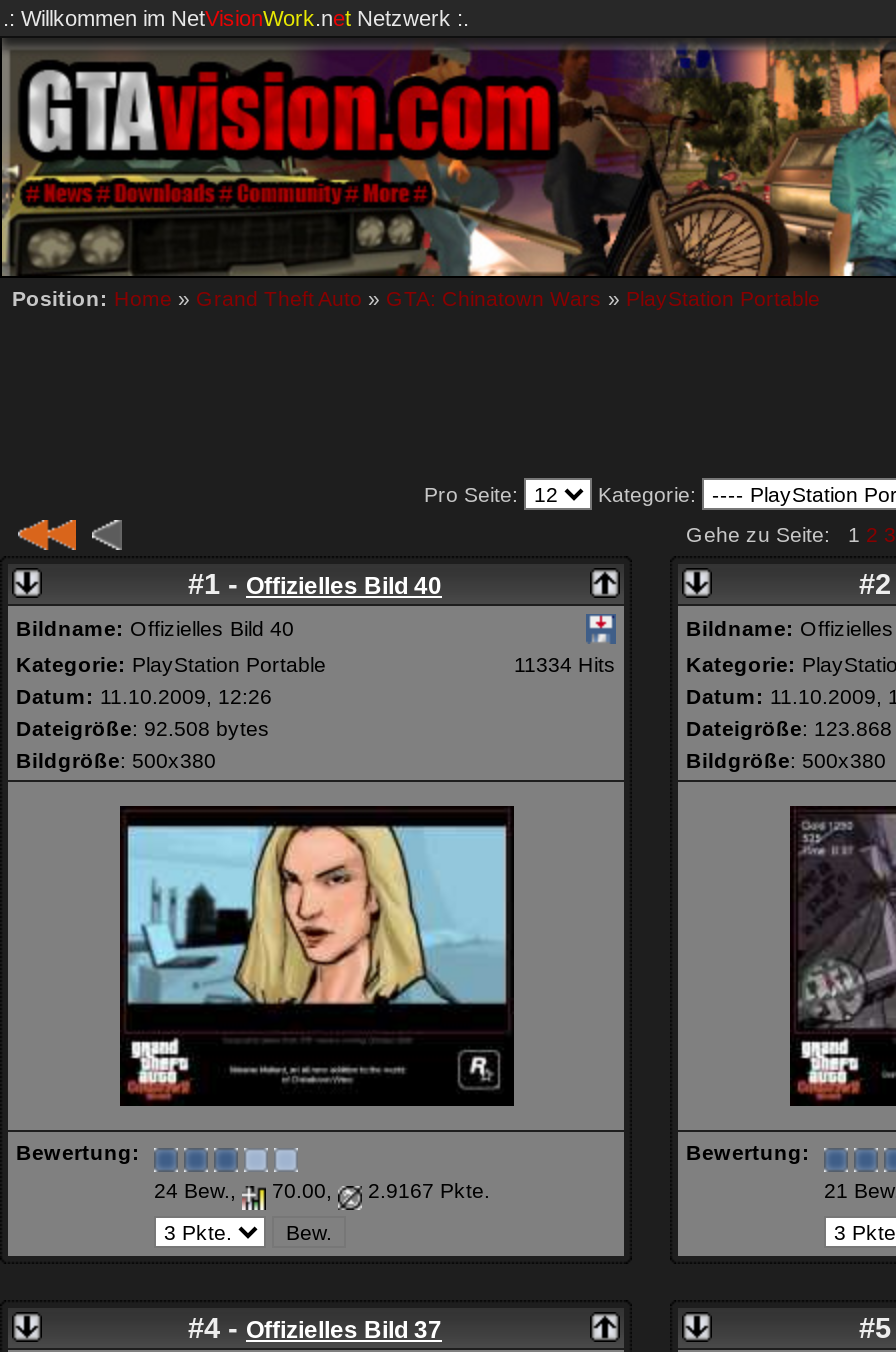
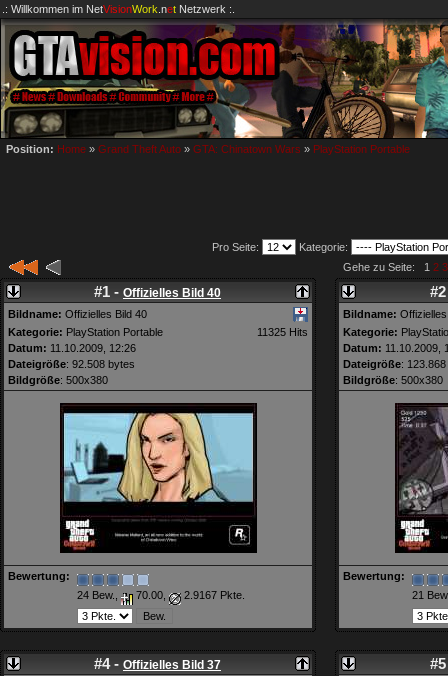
- 11334 Hits
+ 11325 Hits
